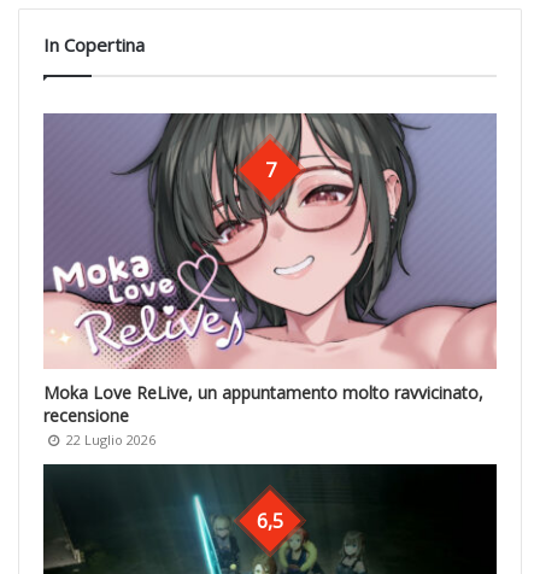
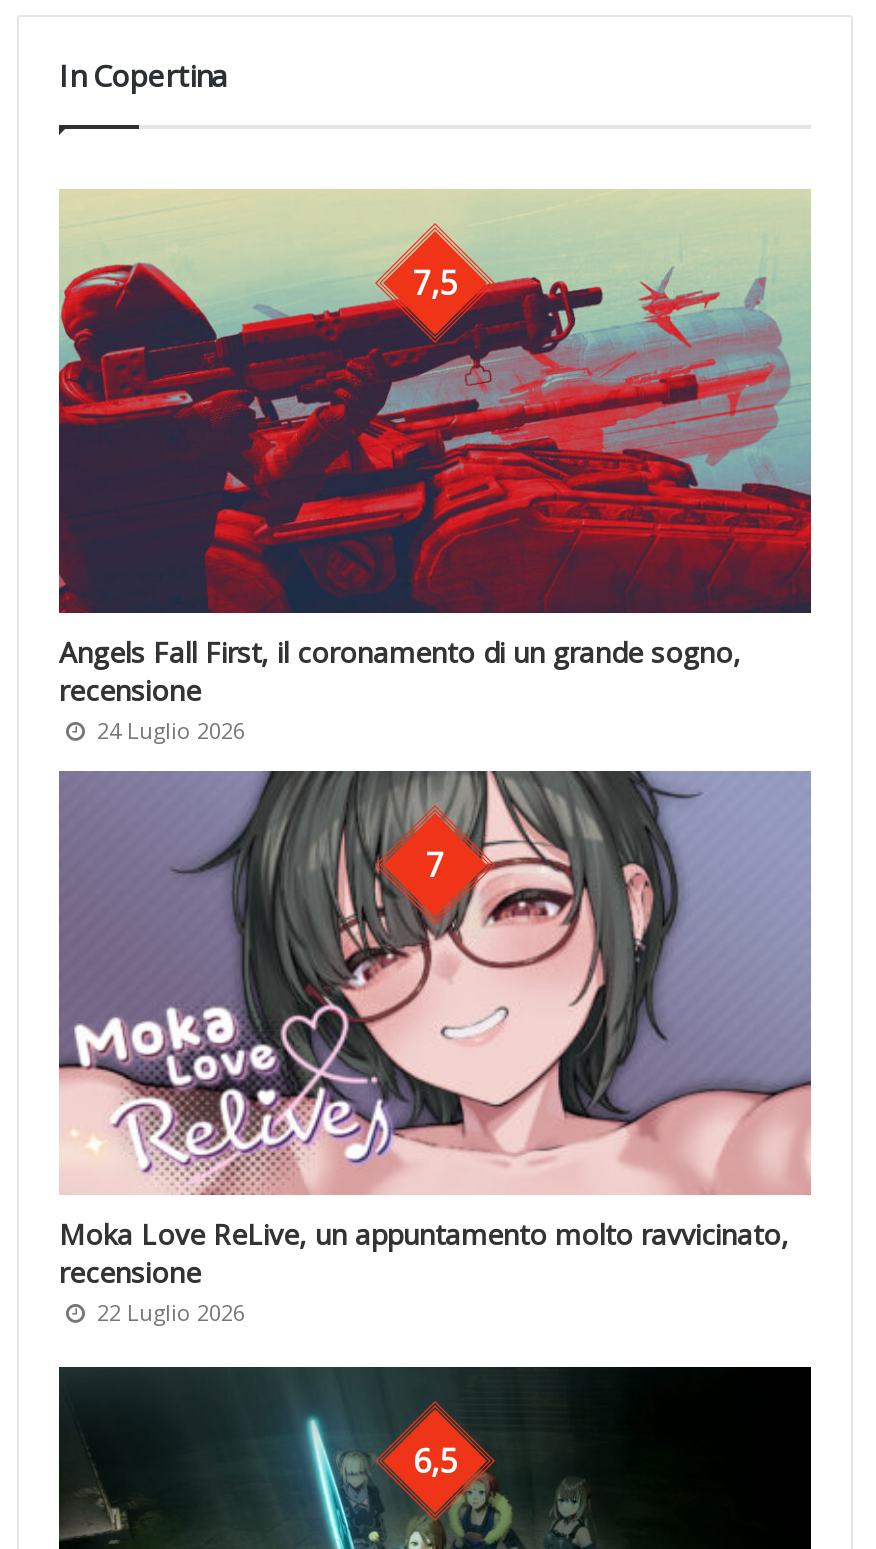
+ [image]
+ 7,5

+ Angels Fall First, il coronamento di un grande sogno,
+ recensione
+ 24 Luglio 2026
